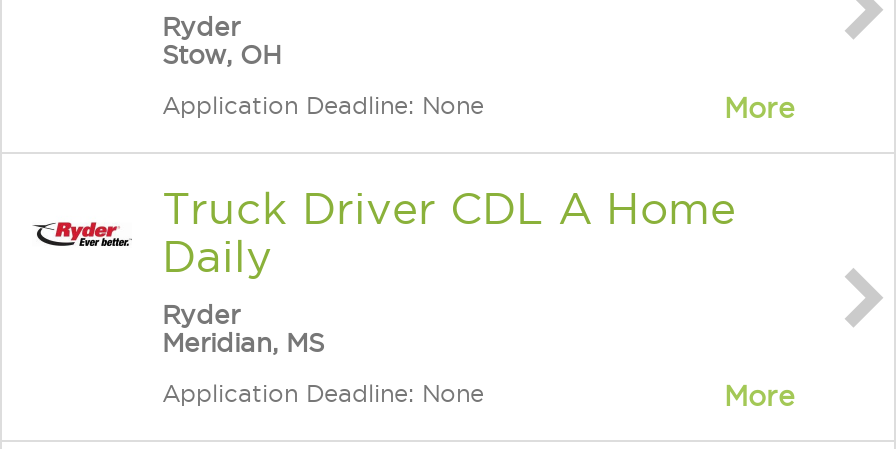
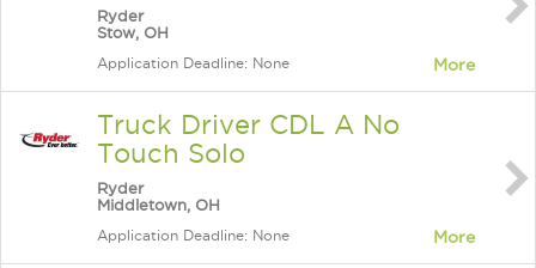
- Truck Driver CDL A Home
- Daily
+ Truck Driver CDL A No
+ Touch Solo

- Meridian, MS
+ Middletown, OH
